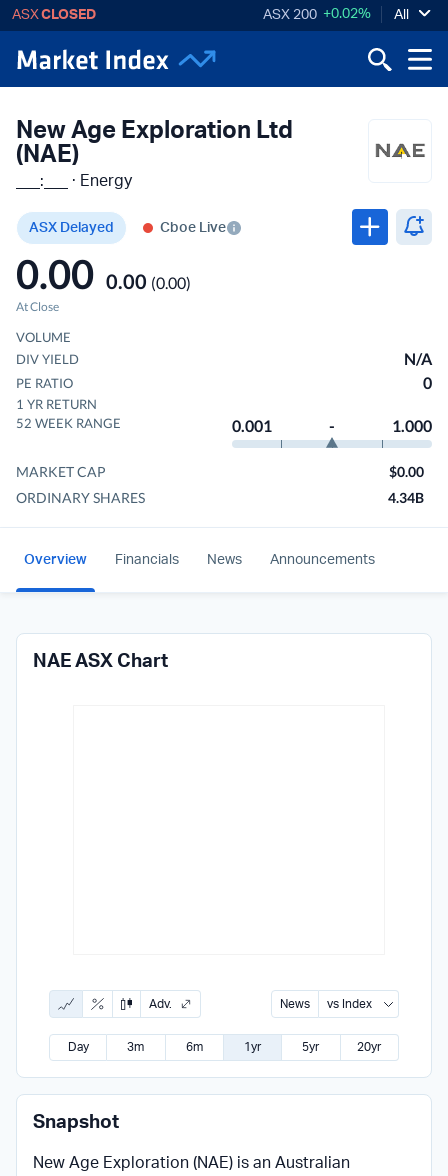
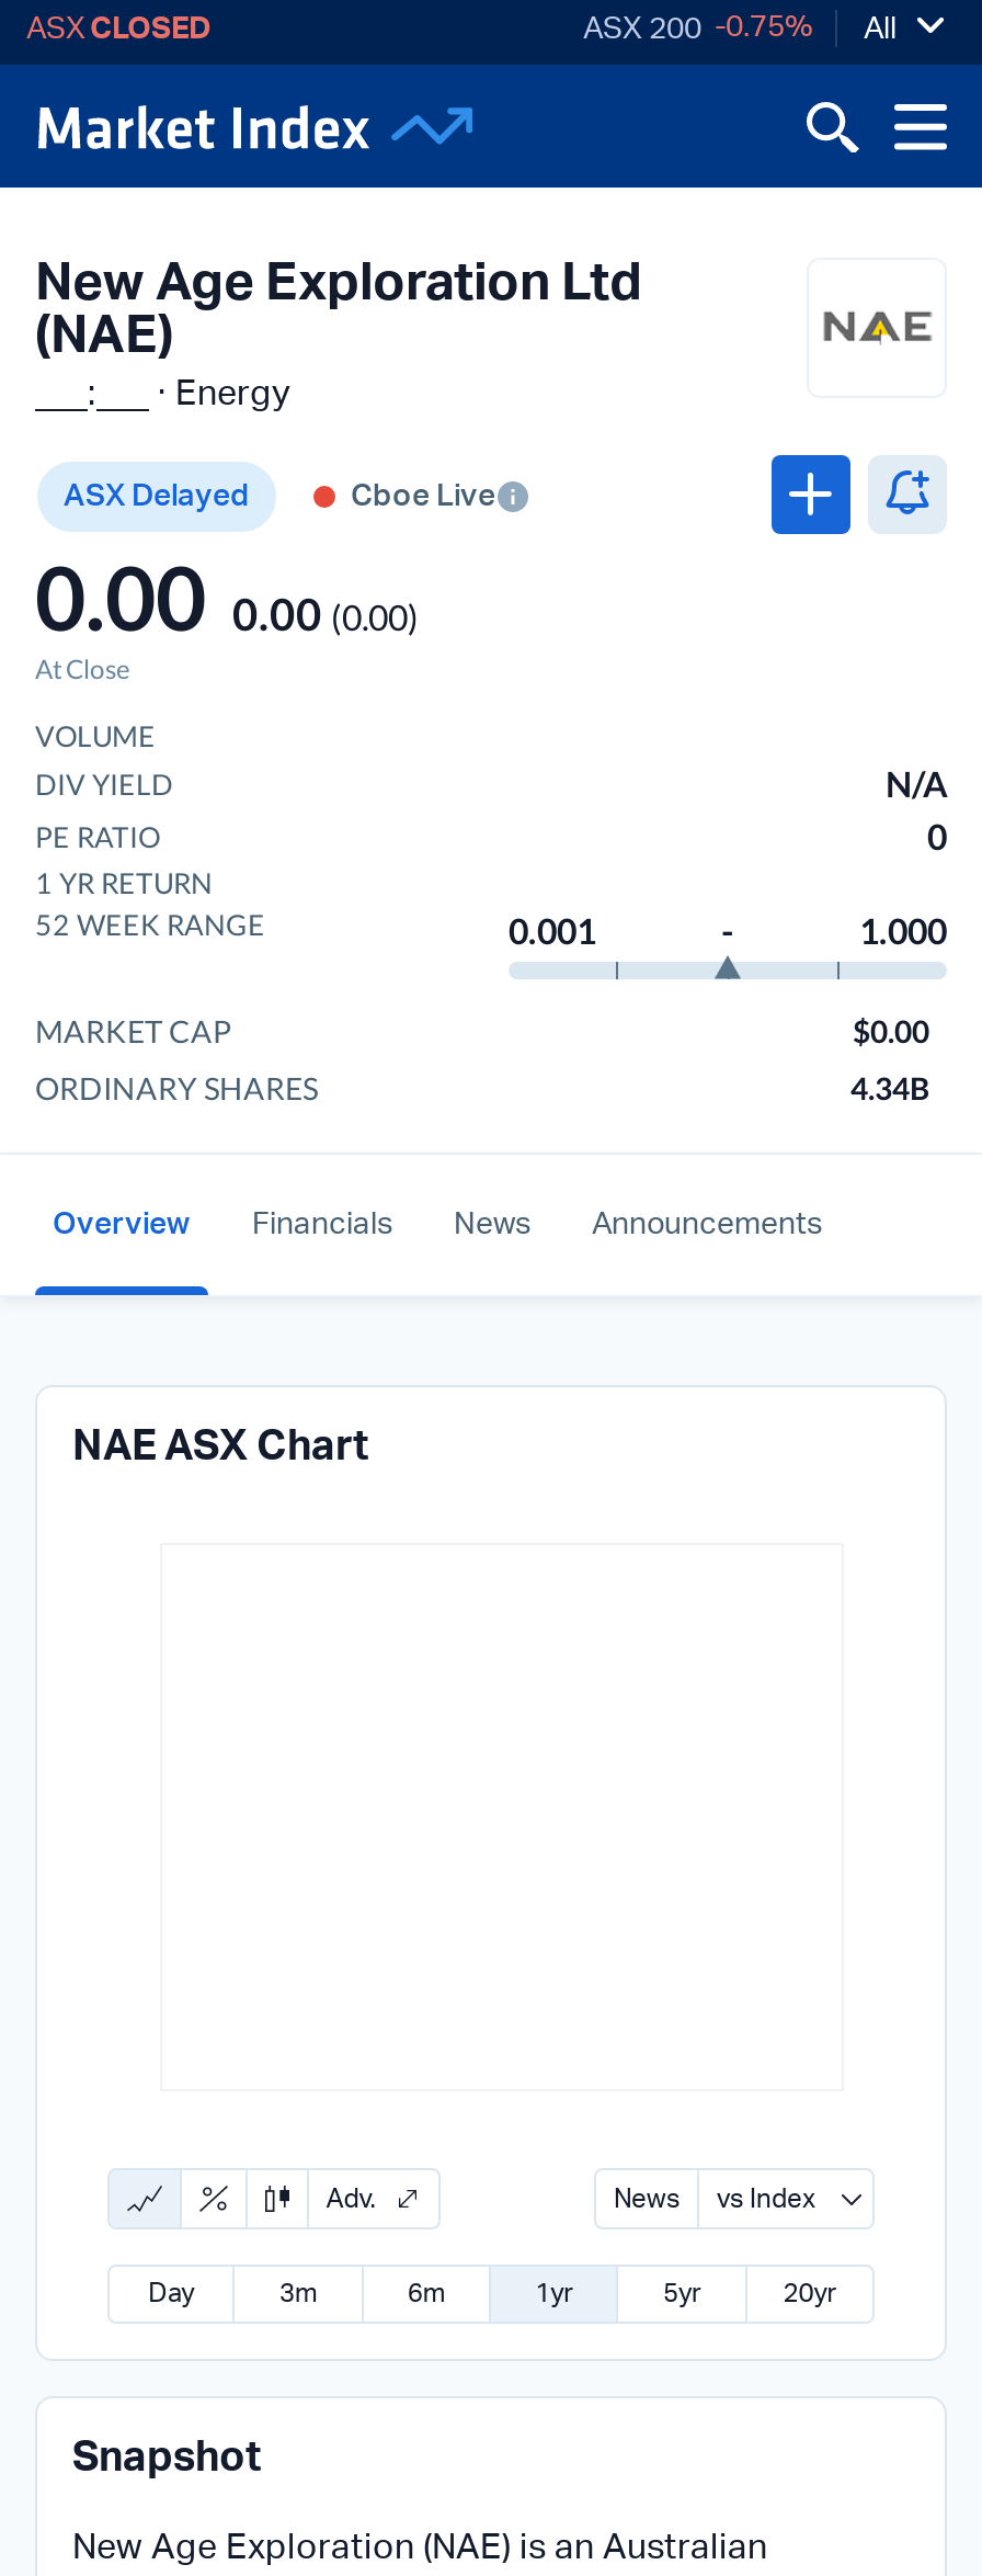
- ASX 200 +0.02% All
+ ASX 200 -0.75% All
